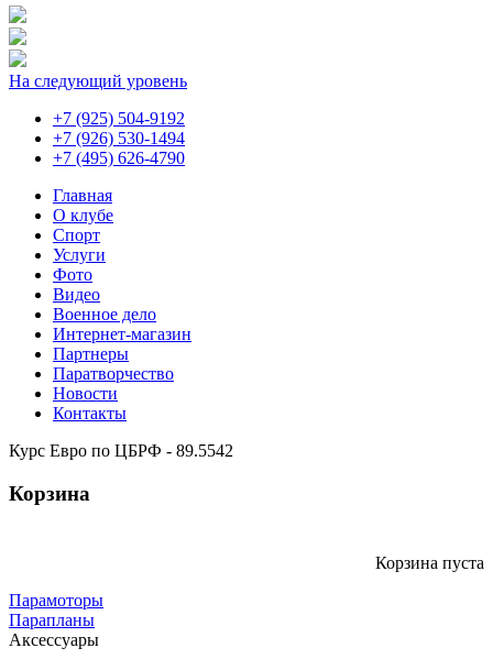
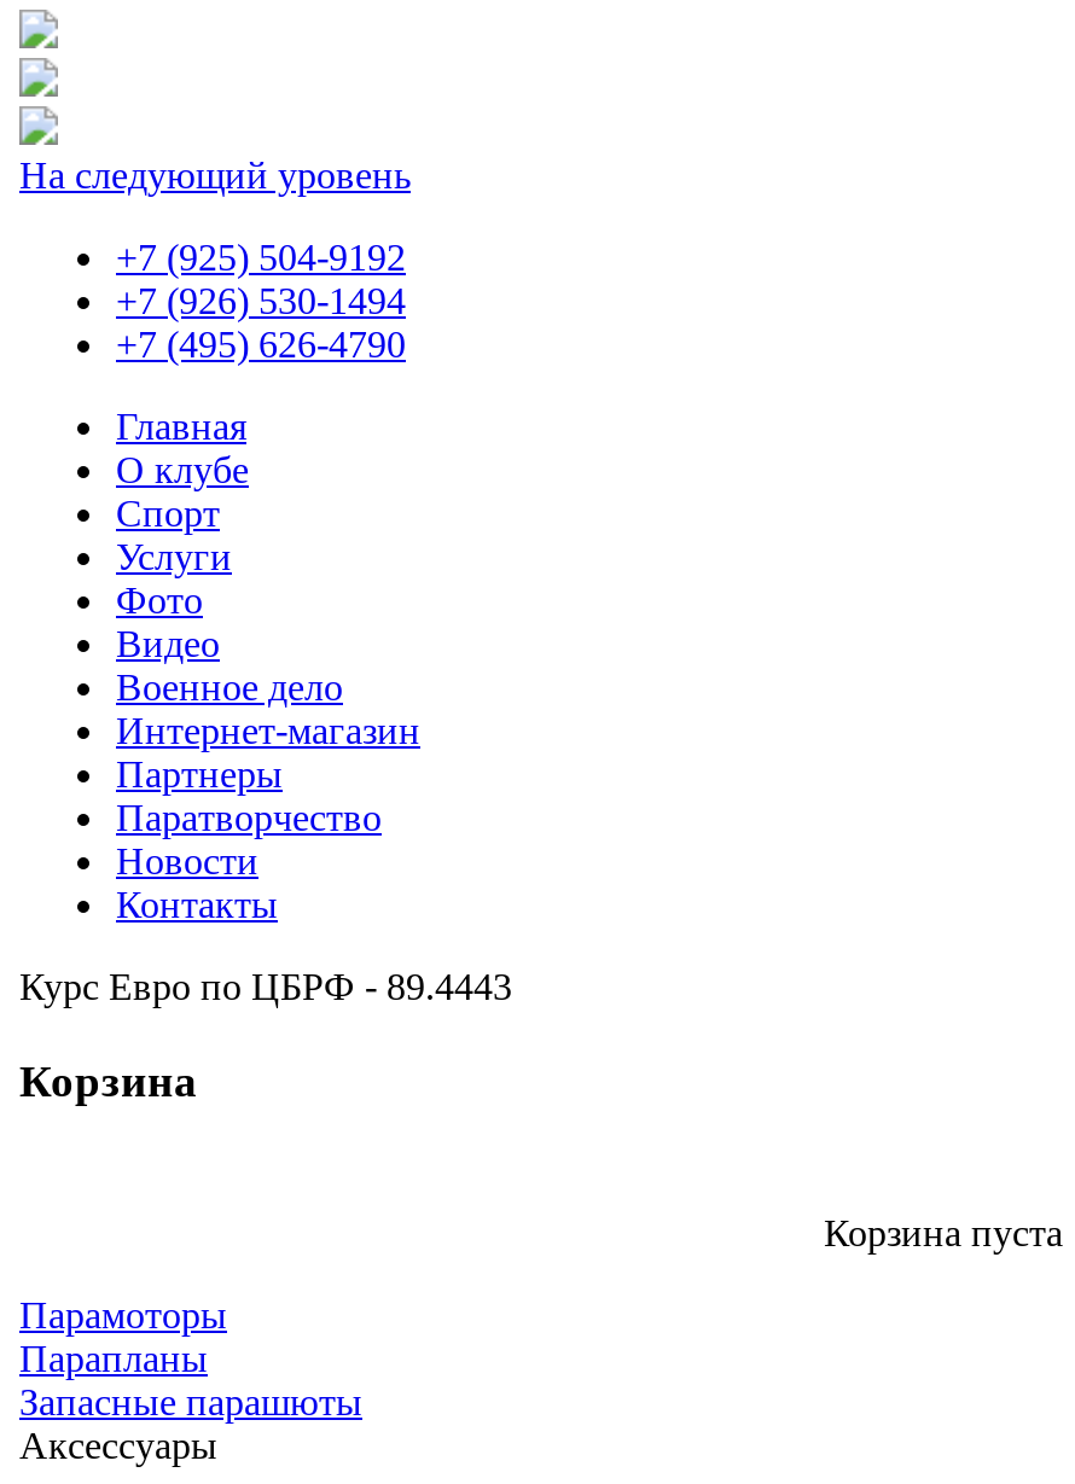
- Курс Евро по ЦБРФ - 89.5542
+ Курс Евро по ЦБРФ - 89.4443

+ Запасные парашюты
